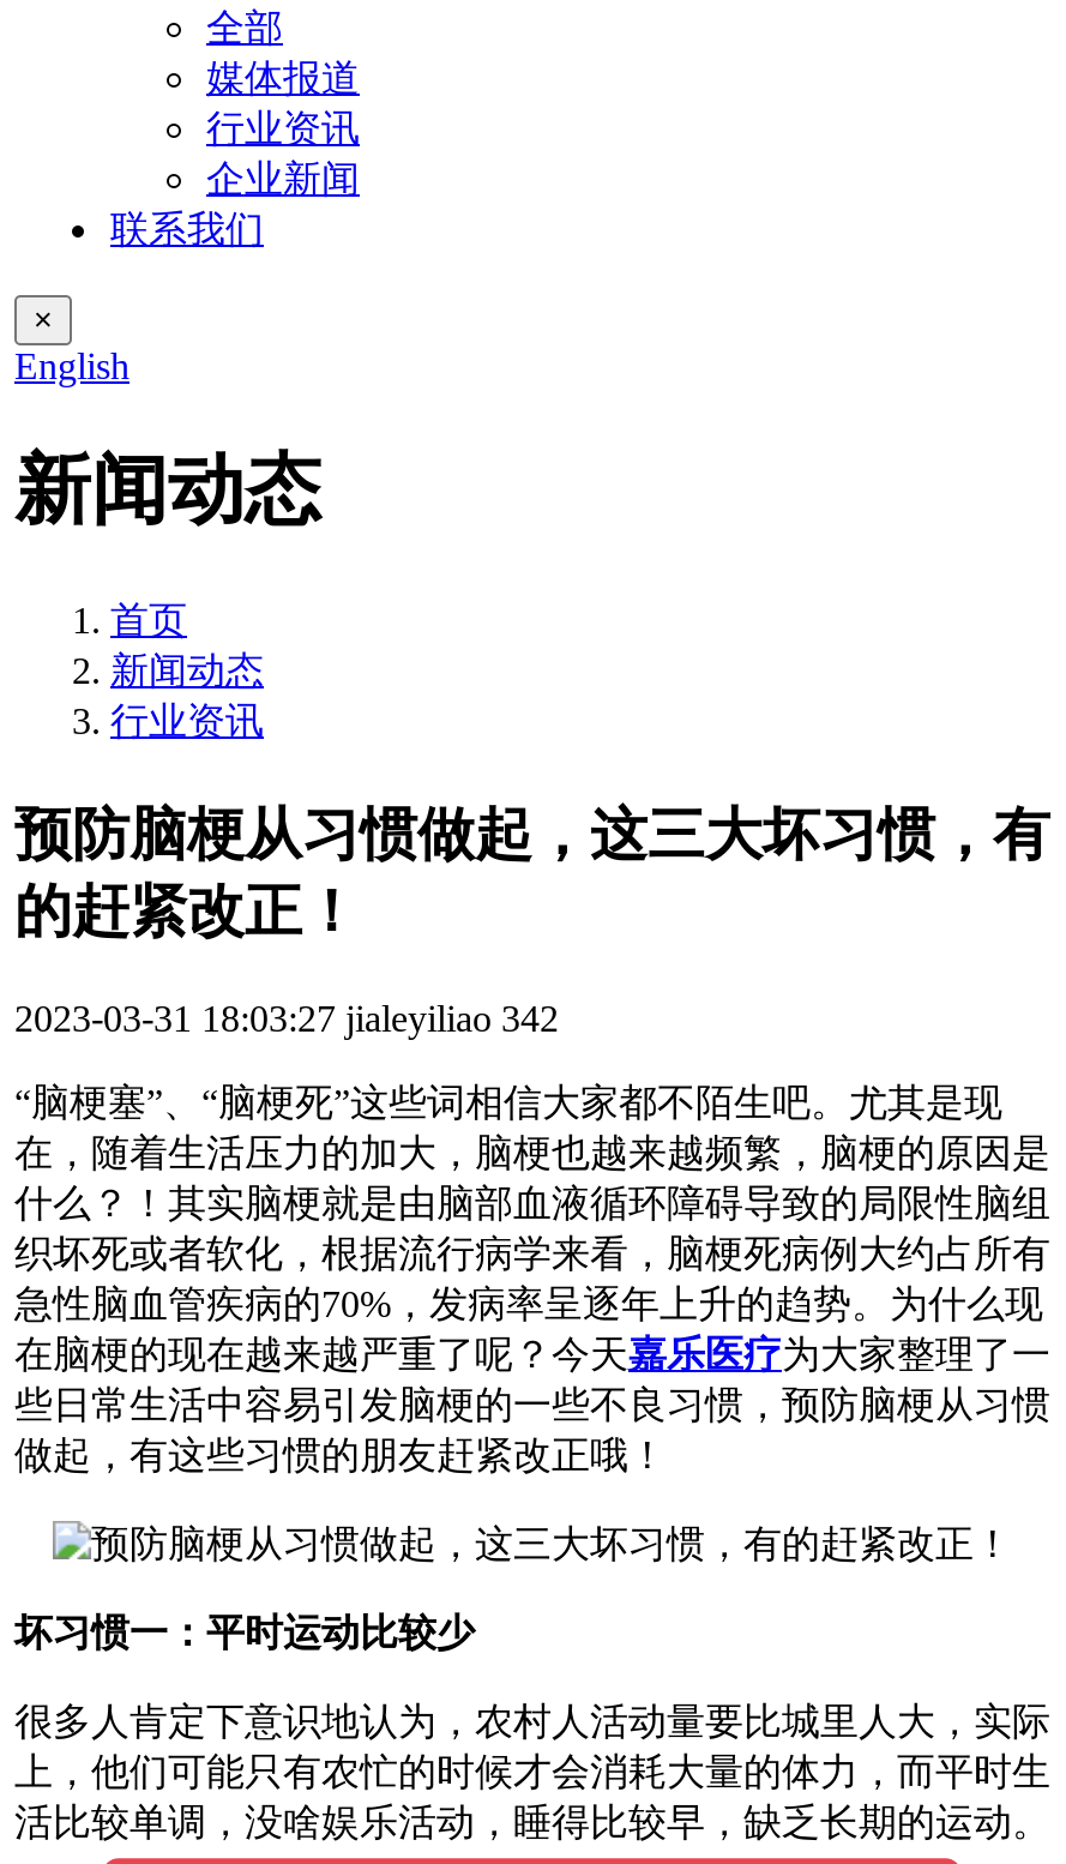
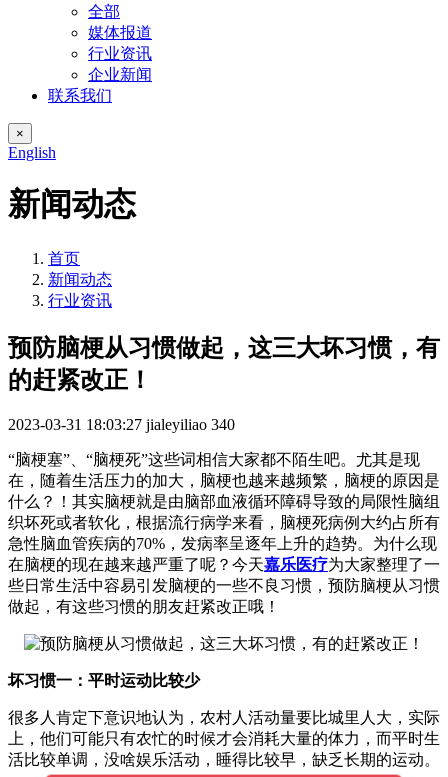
- 2023-03-31 18:03:27 jialeyiliao 342
+ 2023-03-31 18:03:27 jialeyiliao 340
